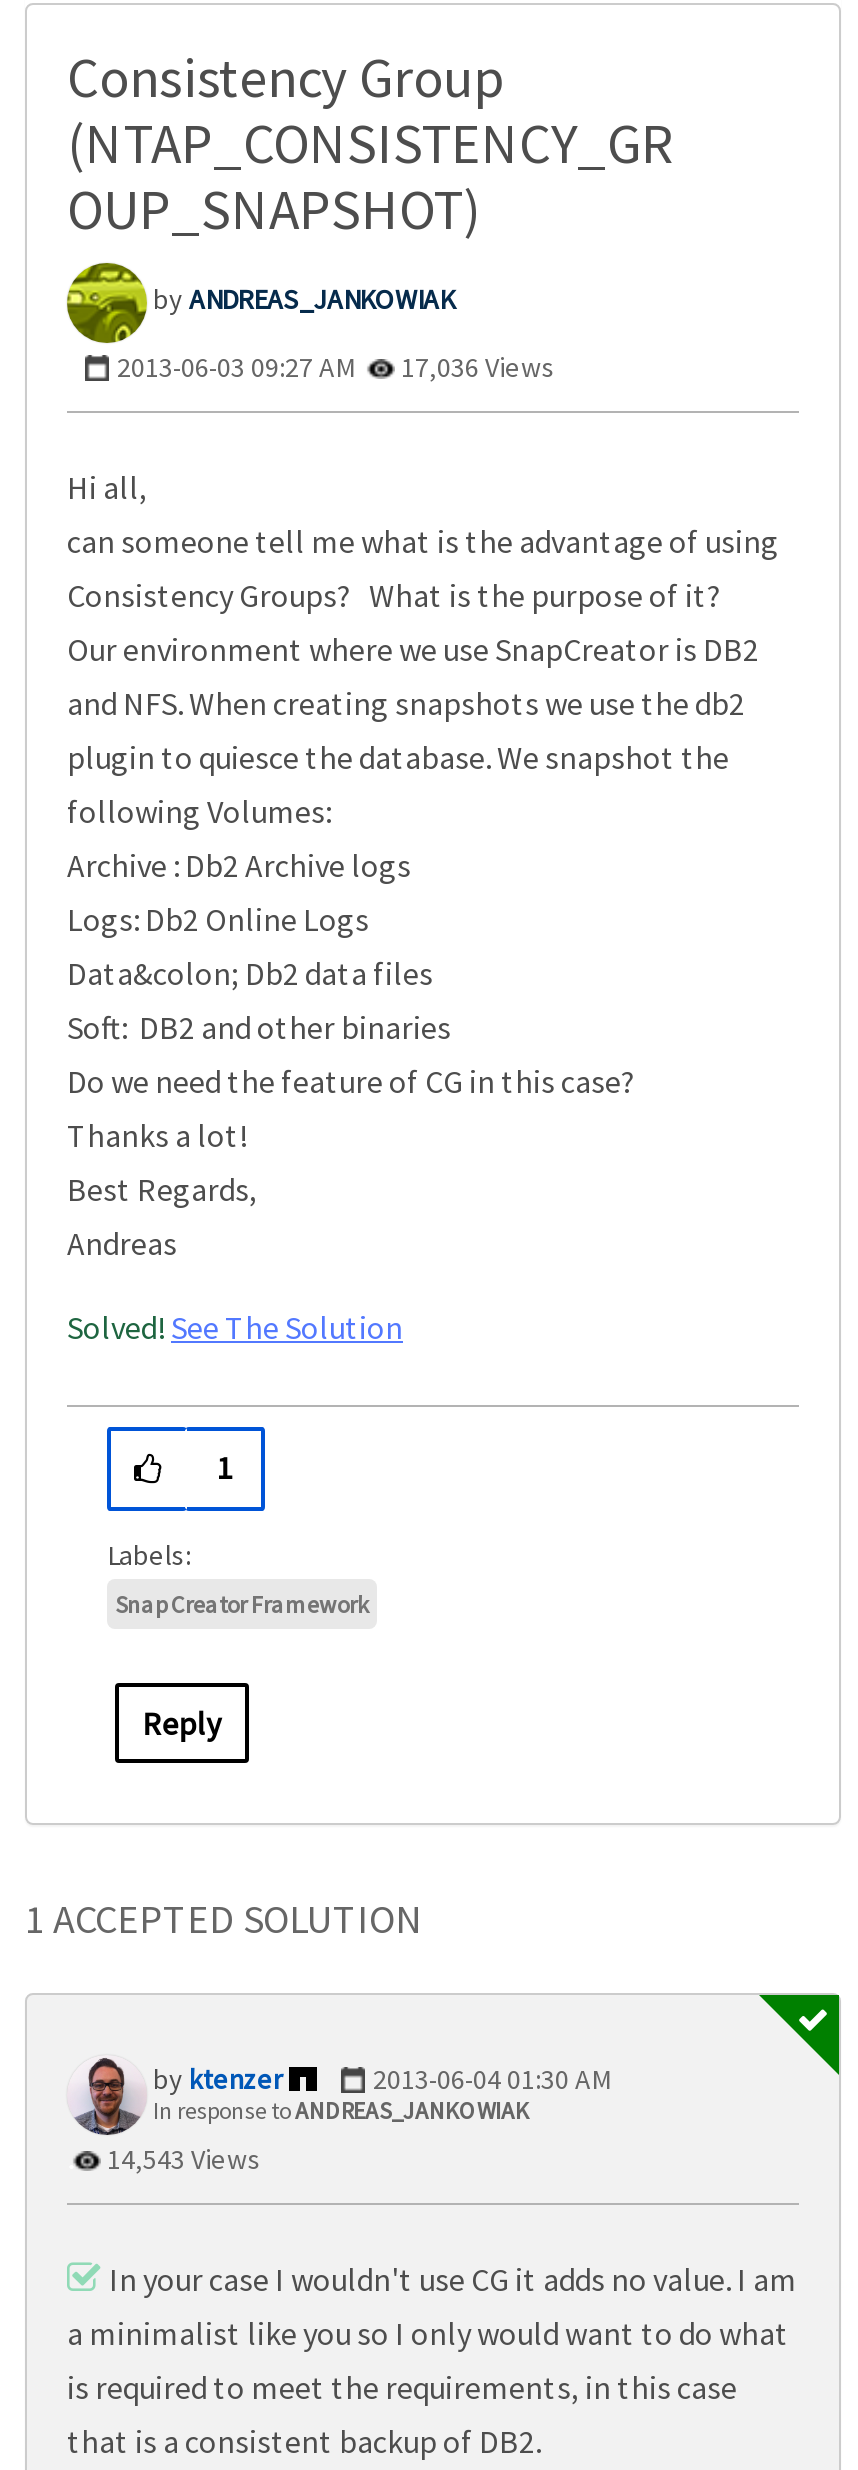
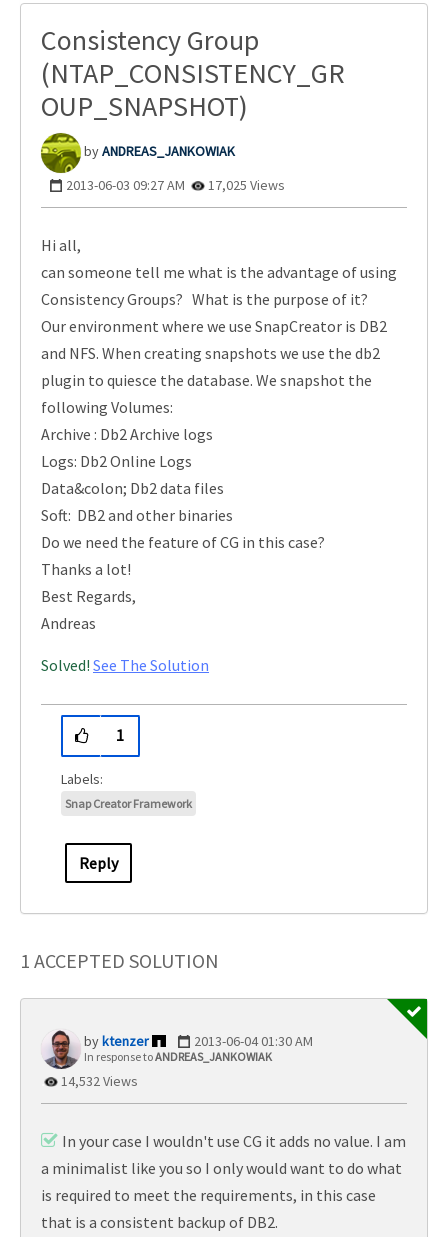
- 2013-06-03 09:27 AM 17,036 Views
+ 2013-06-03 09:27 AM 17,025 Views

- 14,543 Views
+ 14,532 Views
